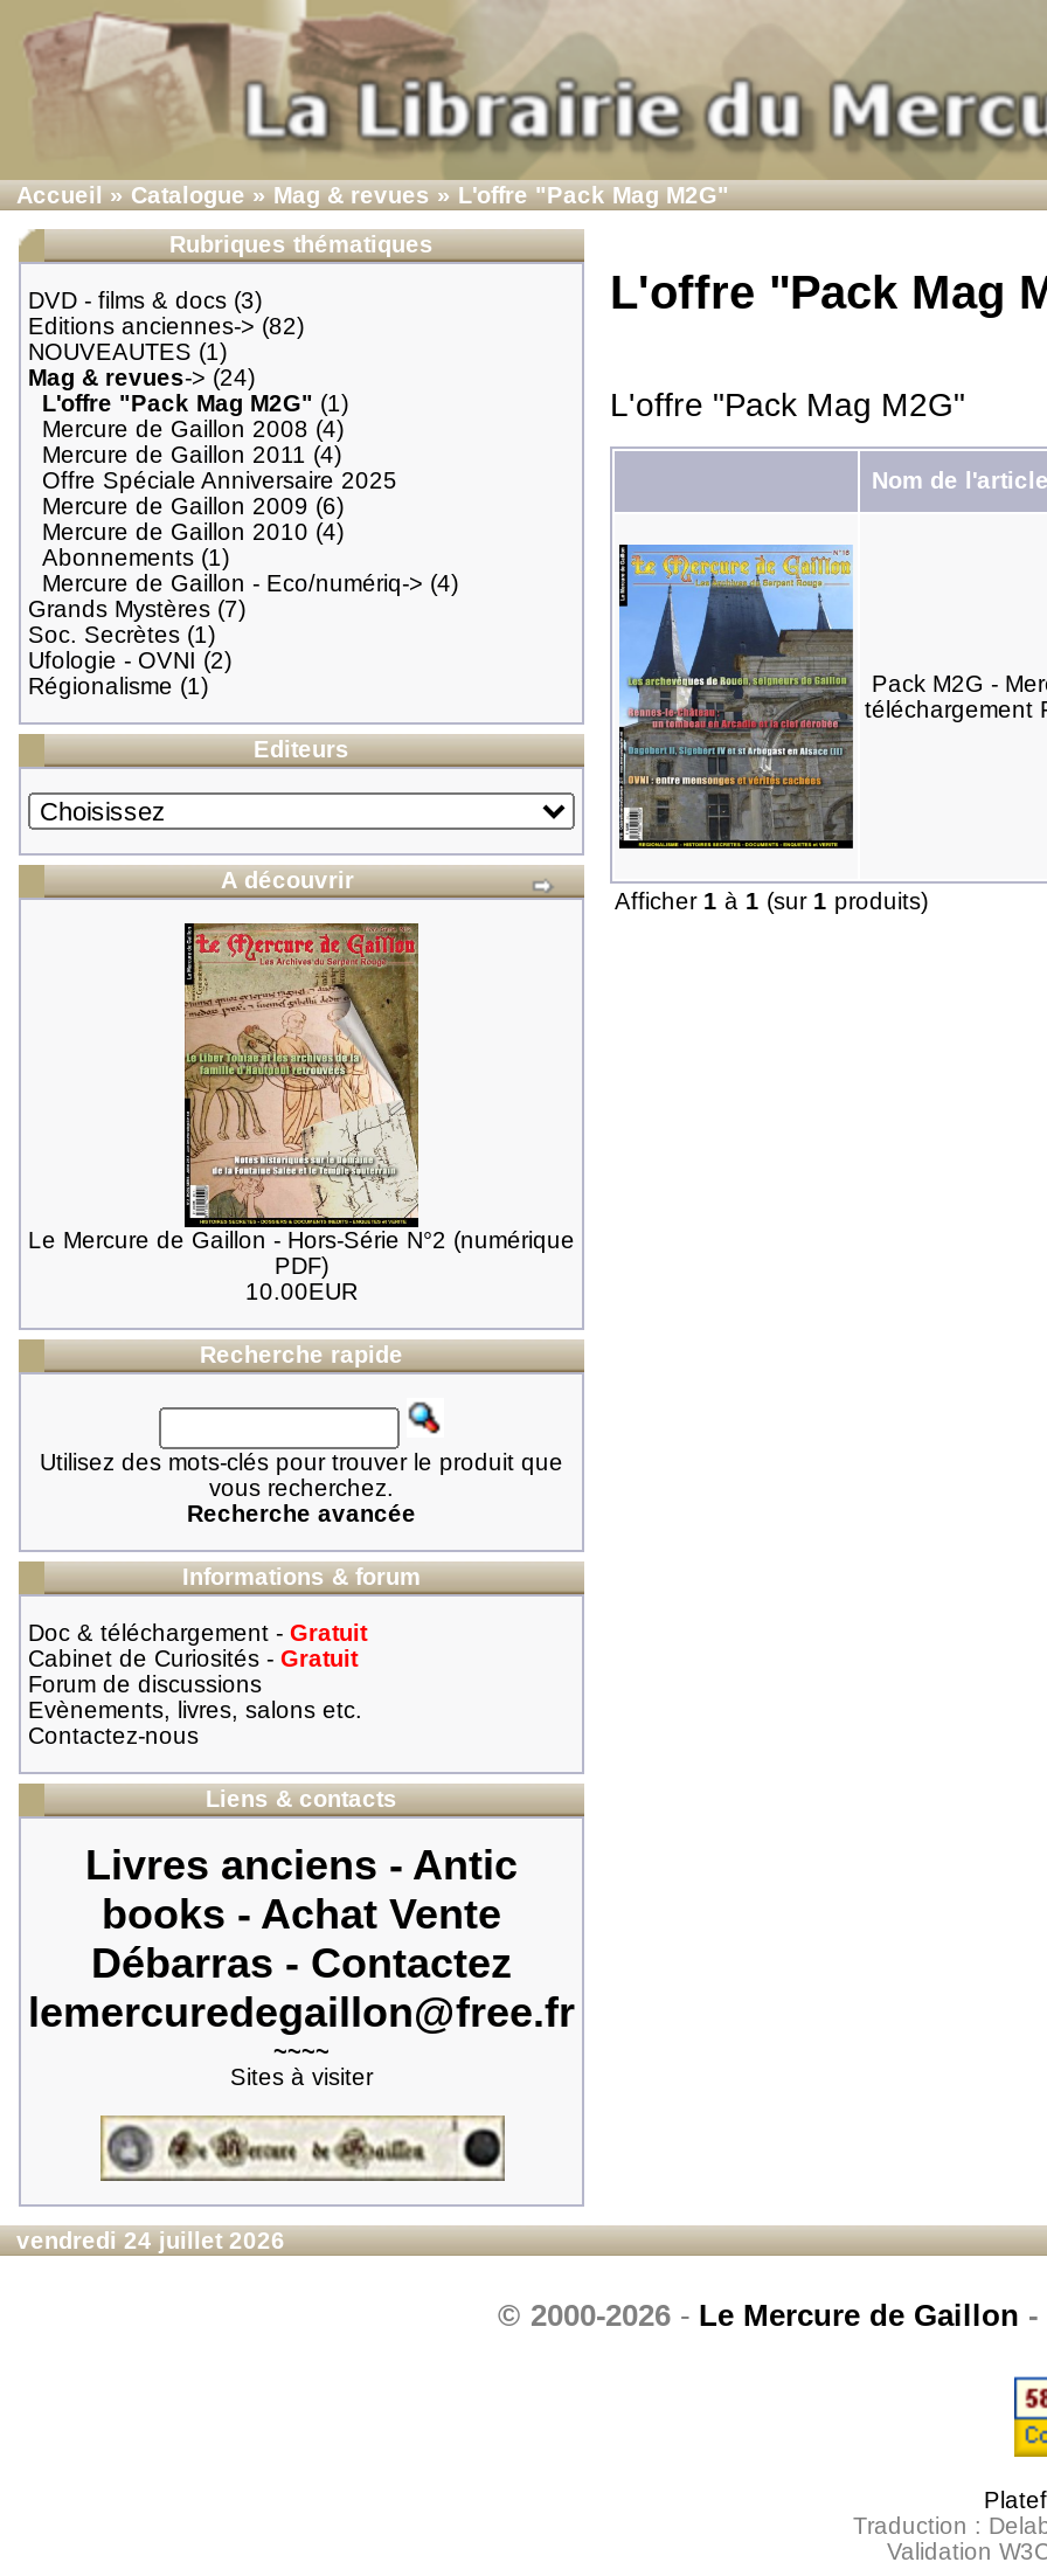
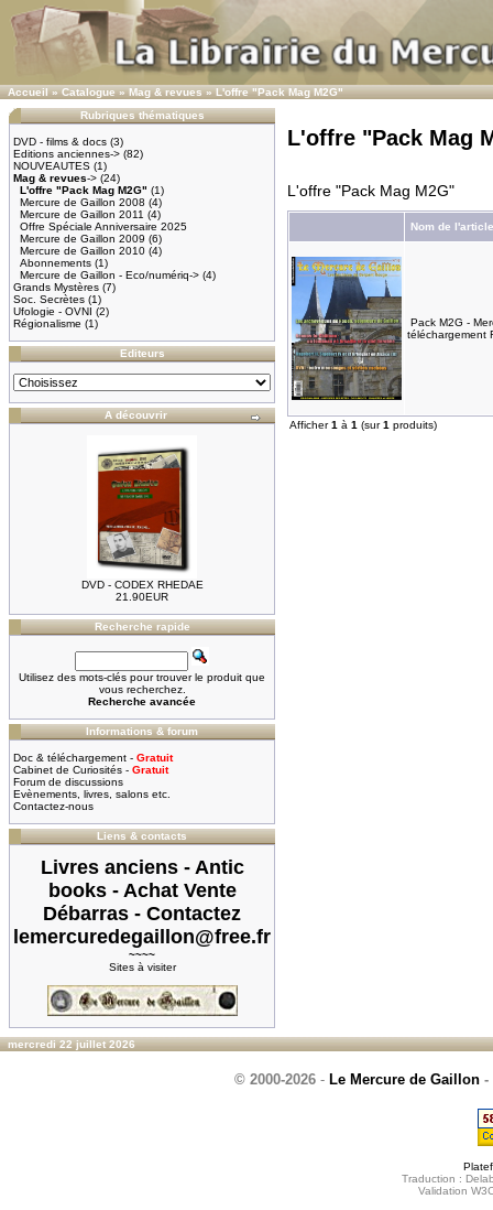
- [image]
- Le Mercure de Gaillon - Hors-Série N°2 (numérique
- PDF)
- 10.00EUR
+ [image]
+ DVD - CODEX RHEDAE
+ 21.90EUR

- vendredi 24 juillet 2026
+ mercredi 22 juillet 2026
